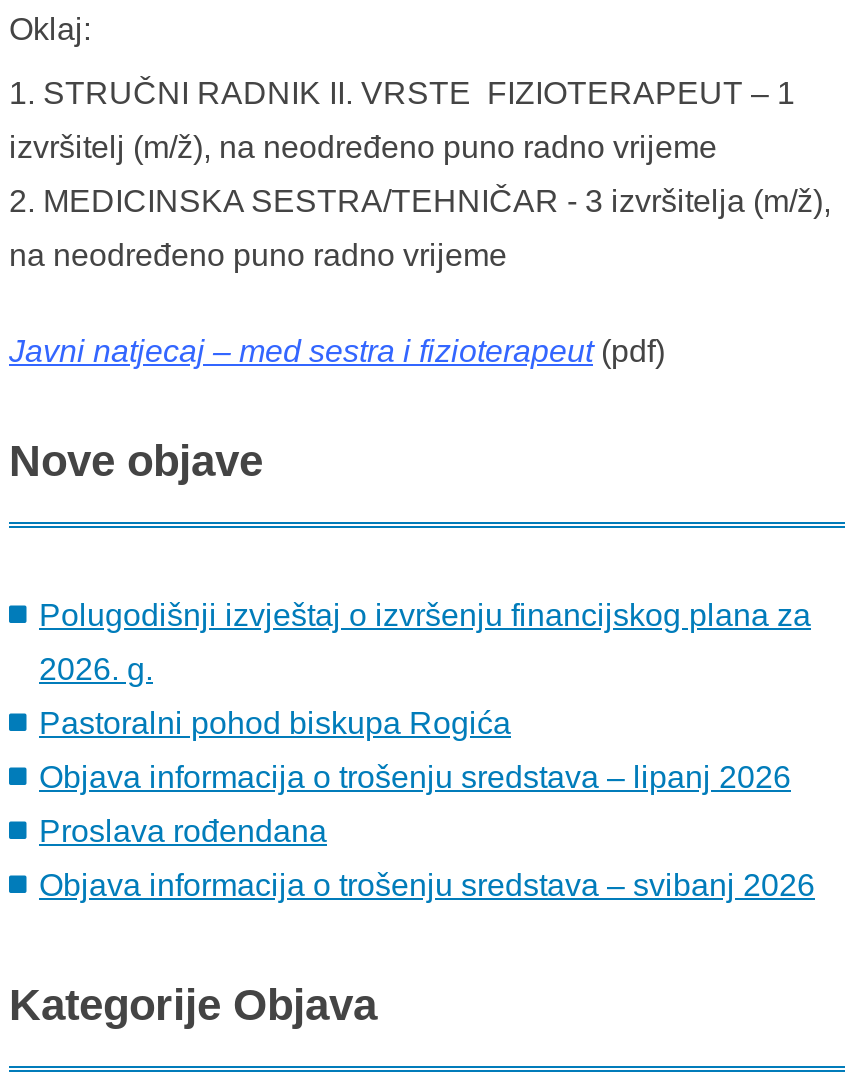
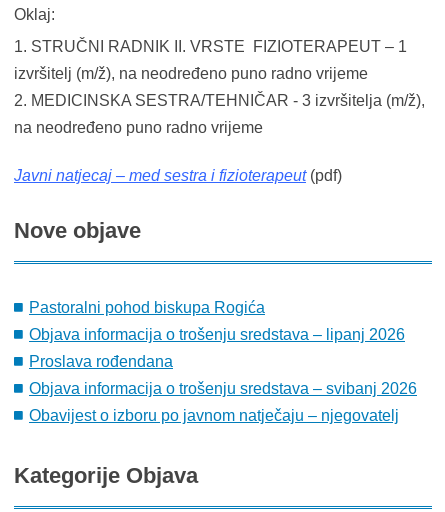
- Polugodišnji izvještaj o izvršenju financijskog plana za
- 2026. g.

moved up: Pastoralni pohod biskupa Rogića | Objava informacija o trošenju sredstava – lipanj 2026 | Proslava rođendana | Objava informacija o trošenju sredstava – svibanj 2026

+ Obavijest o izboru po javnom natječaju – njegovatelj
